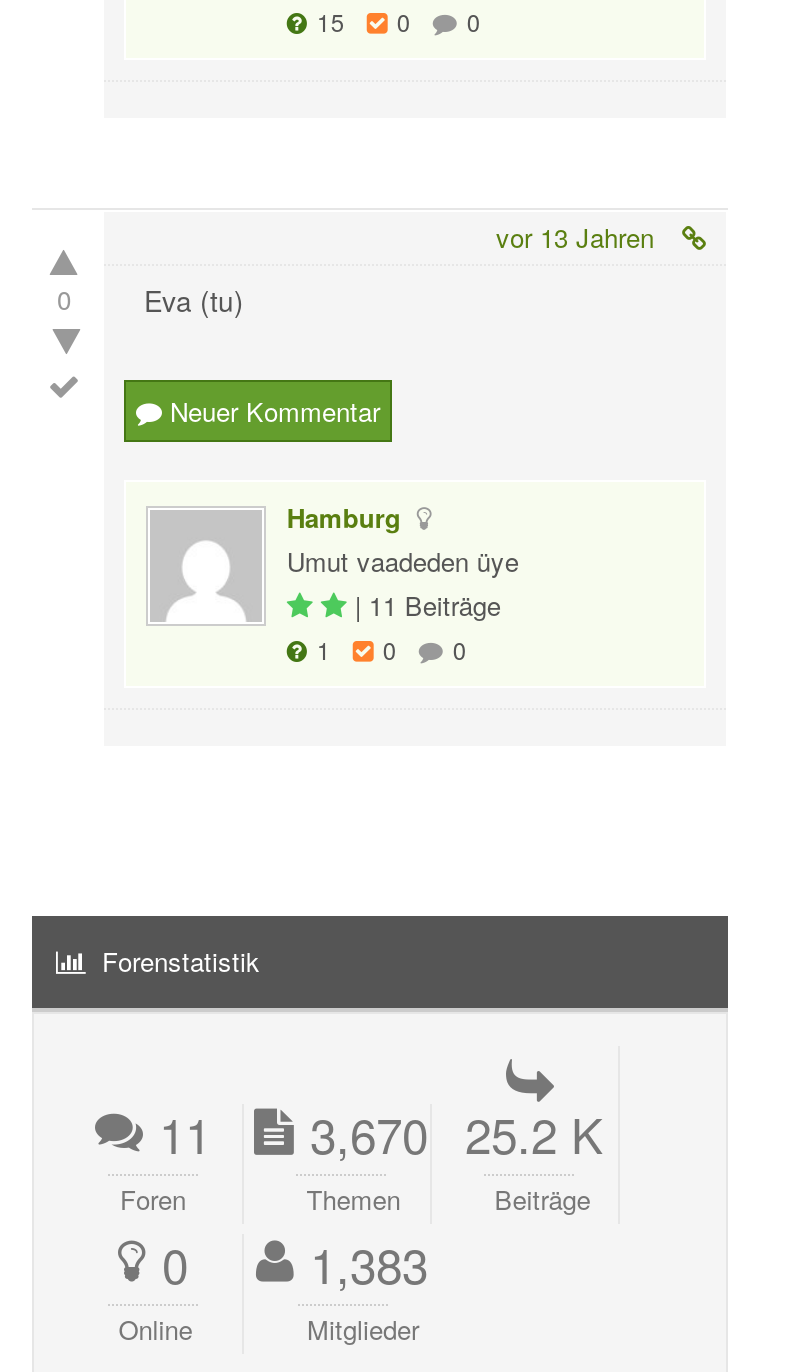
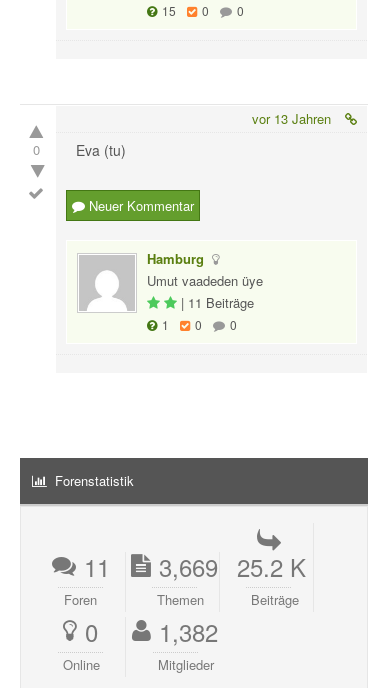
- 11 3,670 25.2 K
+ 11 3,669 25.2 K

- 0 1,383
+ 0 1,382
